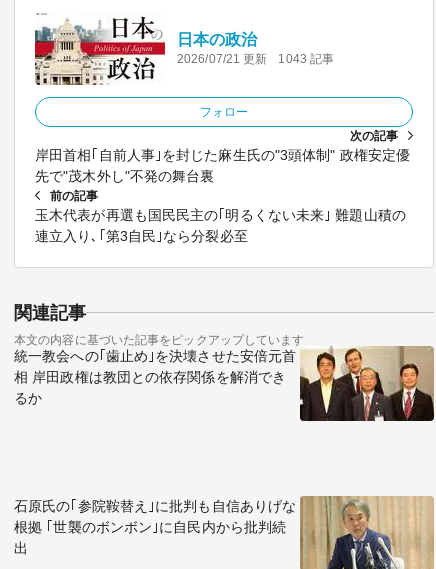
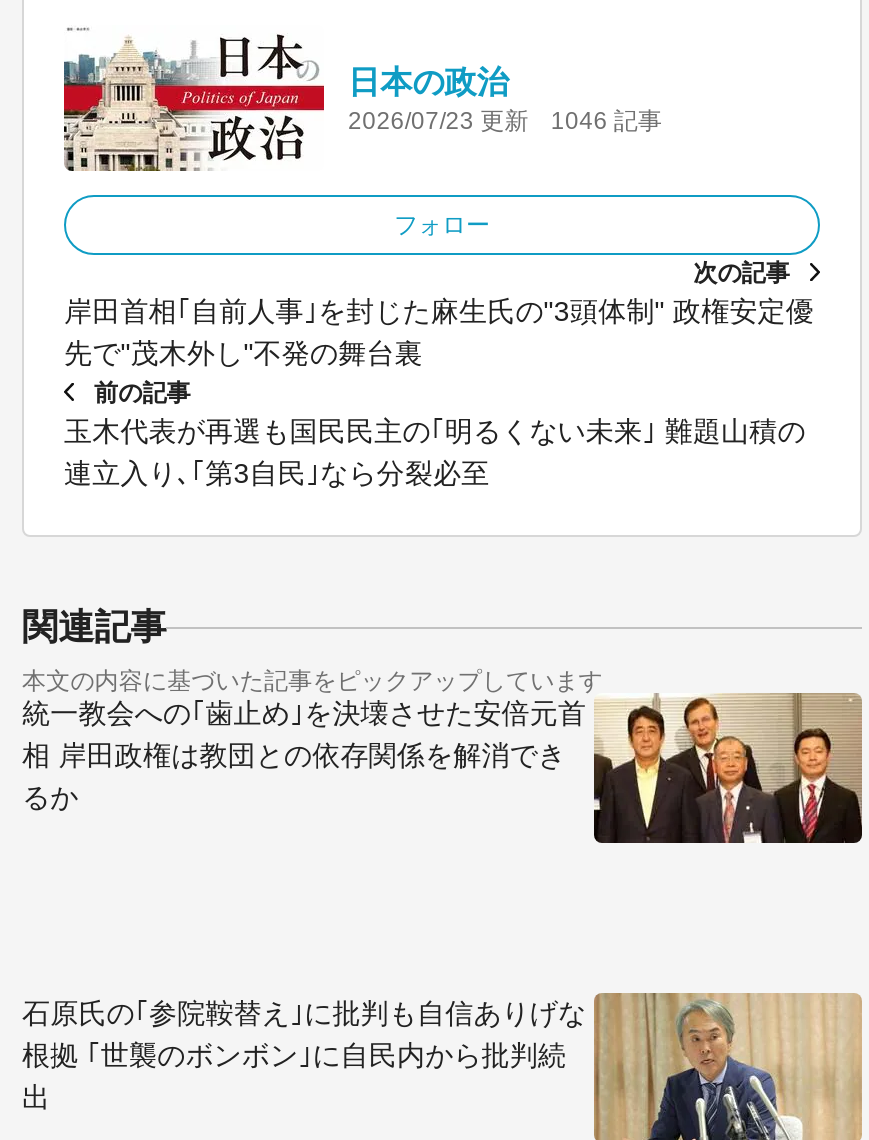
- 2026/07/21 更新
+ 2026/07/23 更新

- 1043 記事
+ 1046 記事
